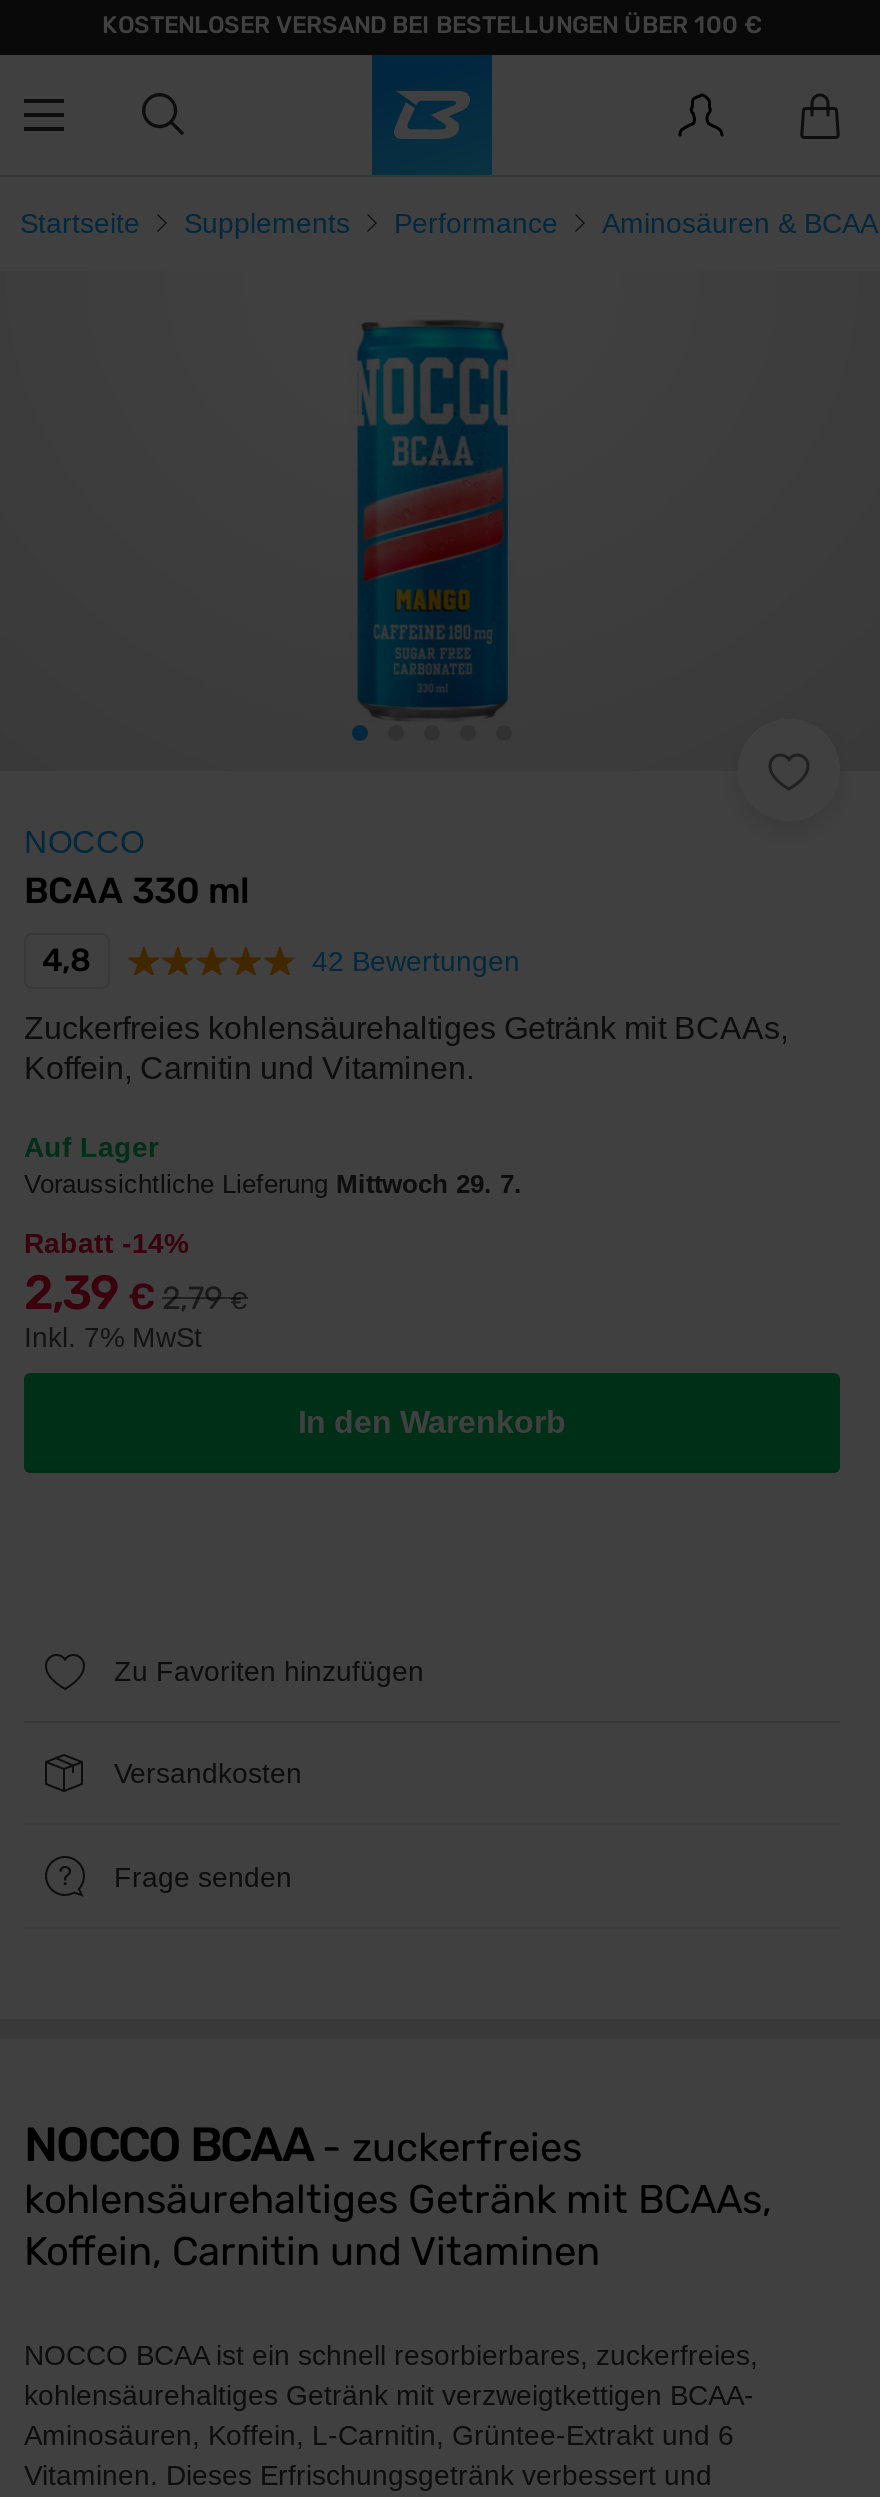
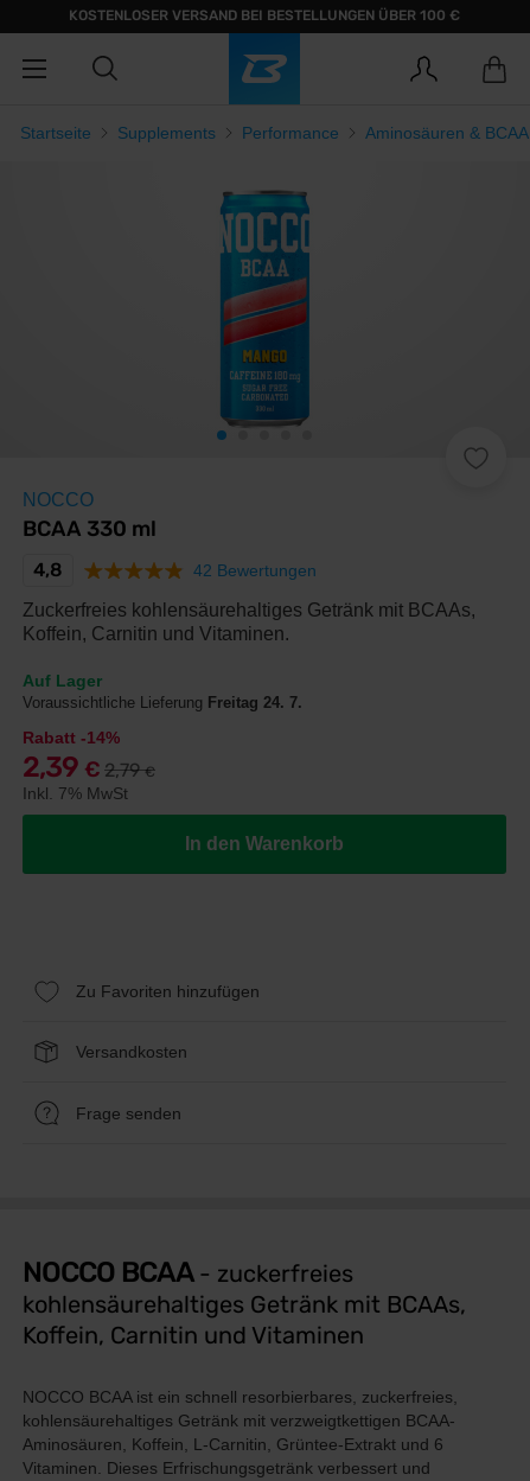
- Voraussichtliche Lieferung Mittwoch 29. 7.
+ Voraussichtliche Lieferung Freitag 24. 7.
